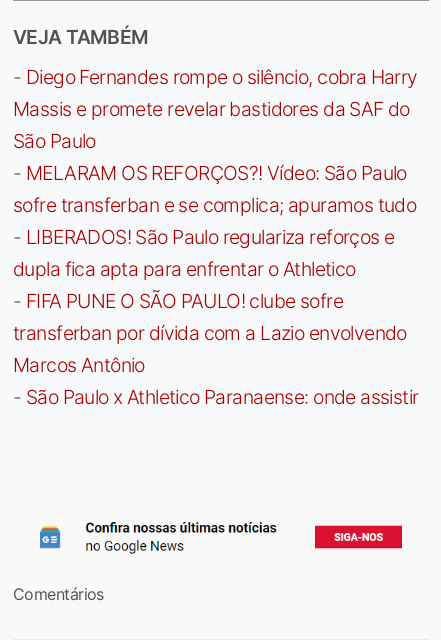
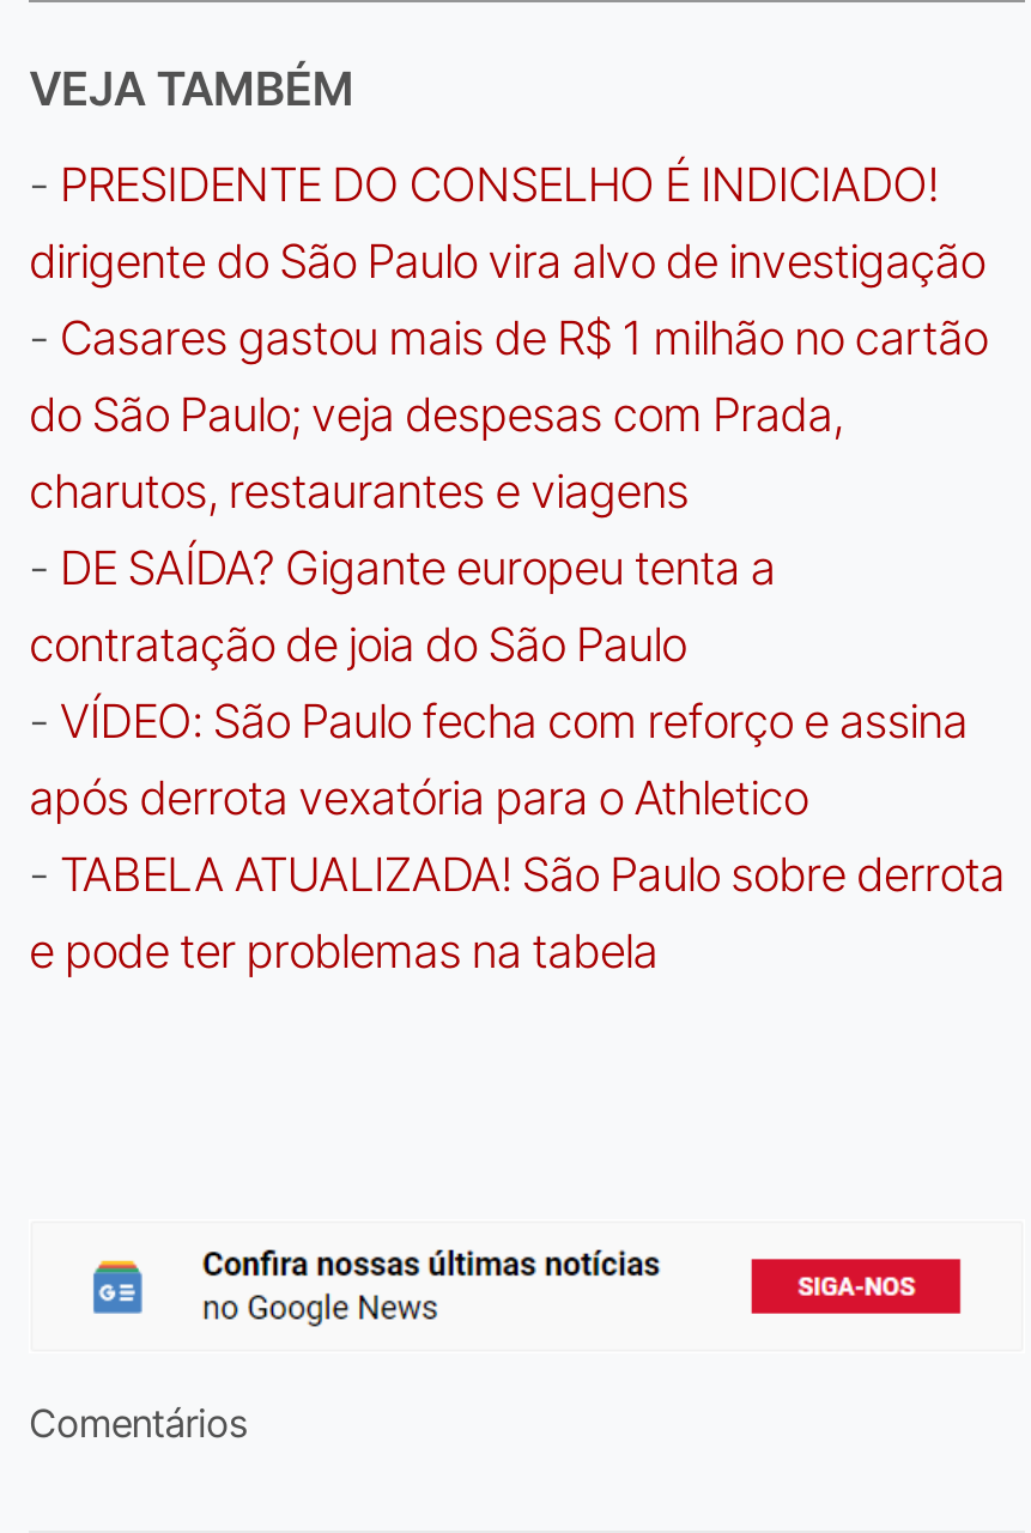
- - Diego Fernandes rompe o silêncio, cobra Harry
- Massis e promete revelar bastidores da SAF do
- São Paulo
- - MELARAM OS REFORÇOS?! Vídeo: São Paulo
- sofre transferban e se complica; apuramos tudo
- - LIBERADOS! São Paulo regulariza reforços e
- dupla fica apta para enfrentar o Athletico
- - FIFA PUNE O SÃO PAULO! clube sofre
- transferban por dívida com a Lazio envolvendo
- Marcos Antônio
- - São Paulo x Athletico Paranaense: onde assistir
+ - PRESIDENTE DO CONSELHO É INDICIADO!
+ dirigente do São Paulo vira alvo de investigação
+ - Casares gastou mais de R$ 1 milhão no cartão
+ do São Paulo; veja despesas com Prada,
+ charutos, restaurantes e viagens
+ - DE SAÍDA? Gigante europeu tenta a
+ contratação de joia do São Paulo
+ - VÍDEO: São Paulo fecha com reforço e assina
+ após derrota vexatória para o Athletico
+ - TABELA ATUALIZADA! São Paulo sobre derrota
+ e pode ter problemas na tabela
